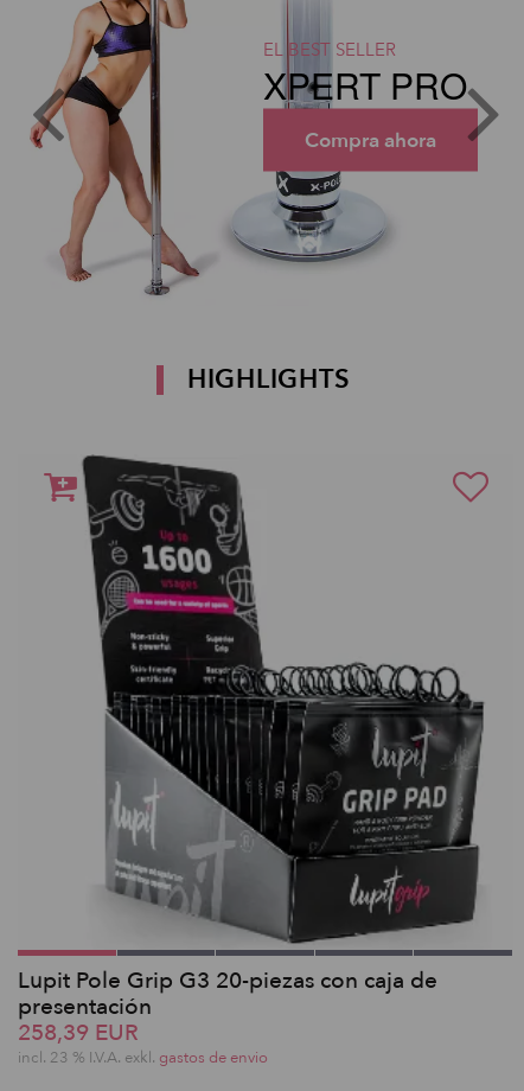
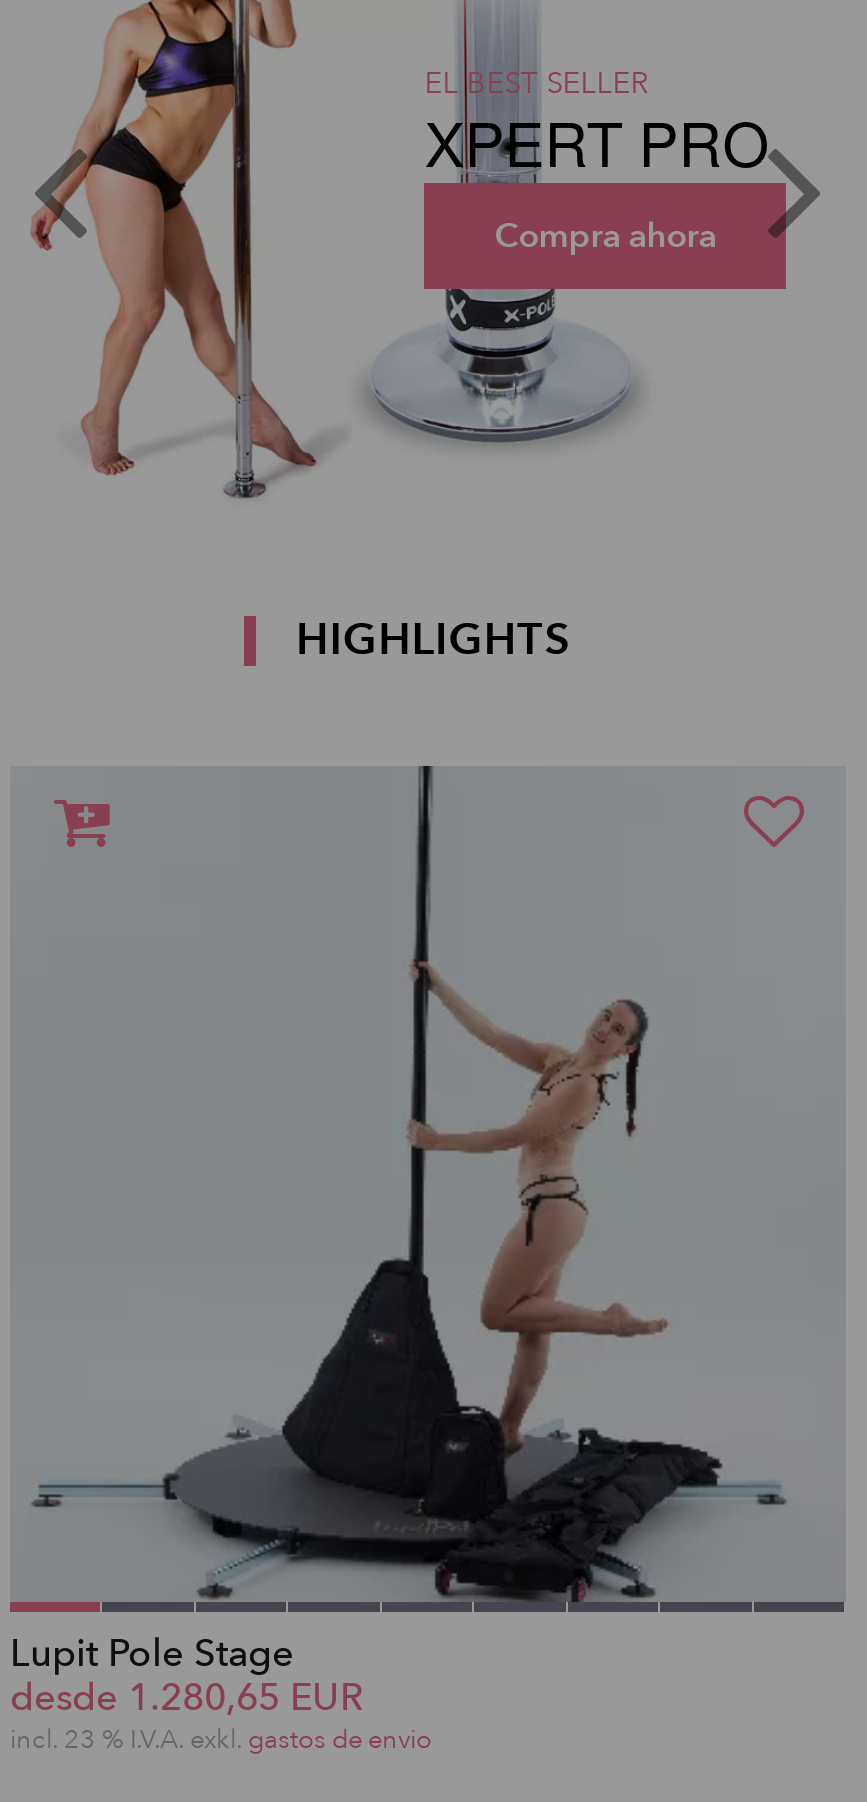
- [image]
- Lupit Pole Grip G3 20-piezas con caja de
- presentación
- 258,39 EUR
+ [image]
+ Lupit Pole Stage
+ desde 1.280,65 EUR
